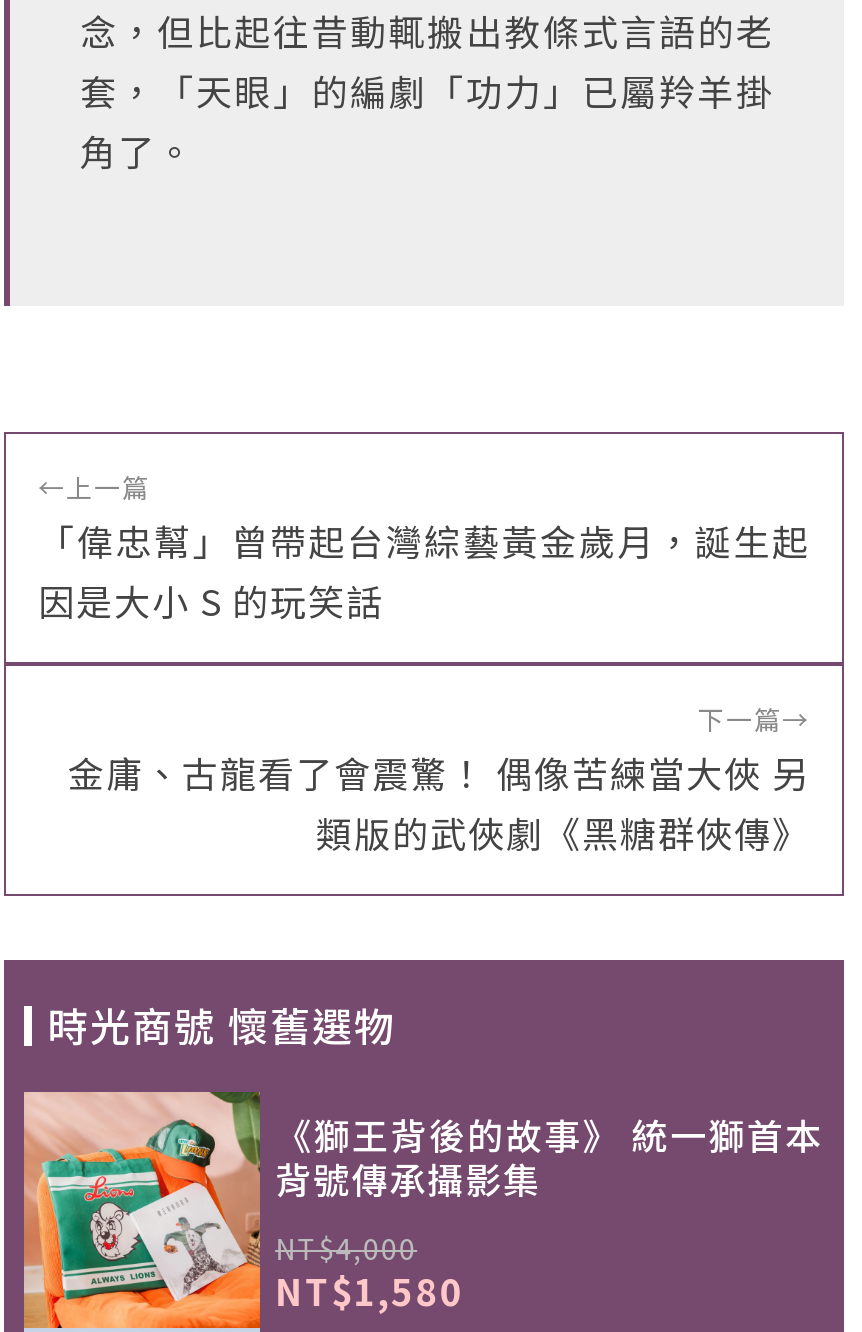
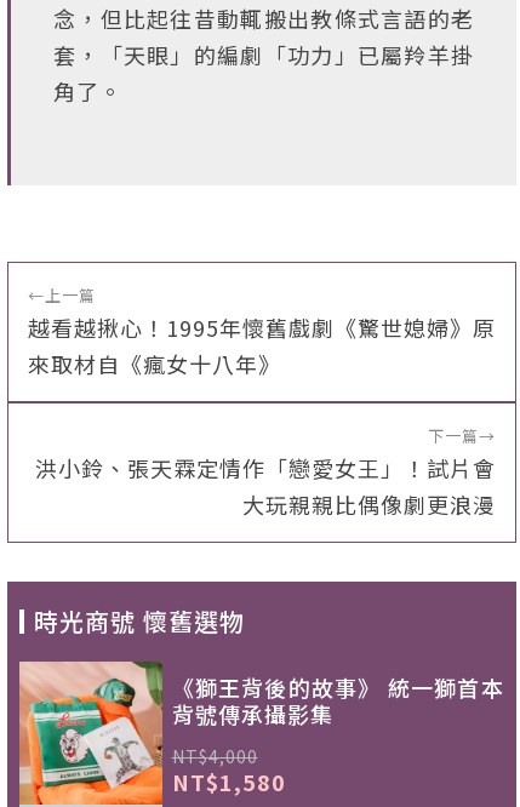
- 「偉忠幫」曾帶起台灣綜藝黃金歲月，誕生起
- 因是大小 S 的玩笑話
+ 越看越揪心！1995年懷舊戲劇《驚世媳婦》原
+ 來取材自《瘋女十八年》

- 金庸、古龍看了會震驚！ 偶像苦練當大俠 另
- 類版的武俠劇《黑糖群俠傳》
+ 洪小鈴、張天霖定情作「戀愛女王」！試片會
+ 大玩親親比偶像劇更浪漫
